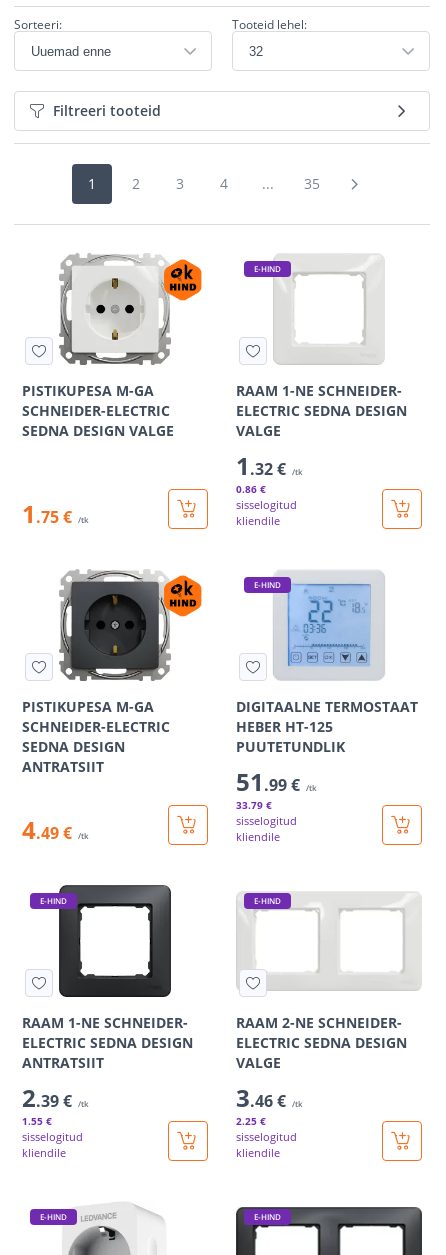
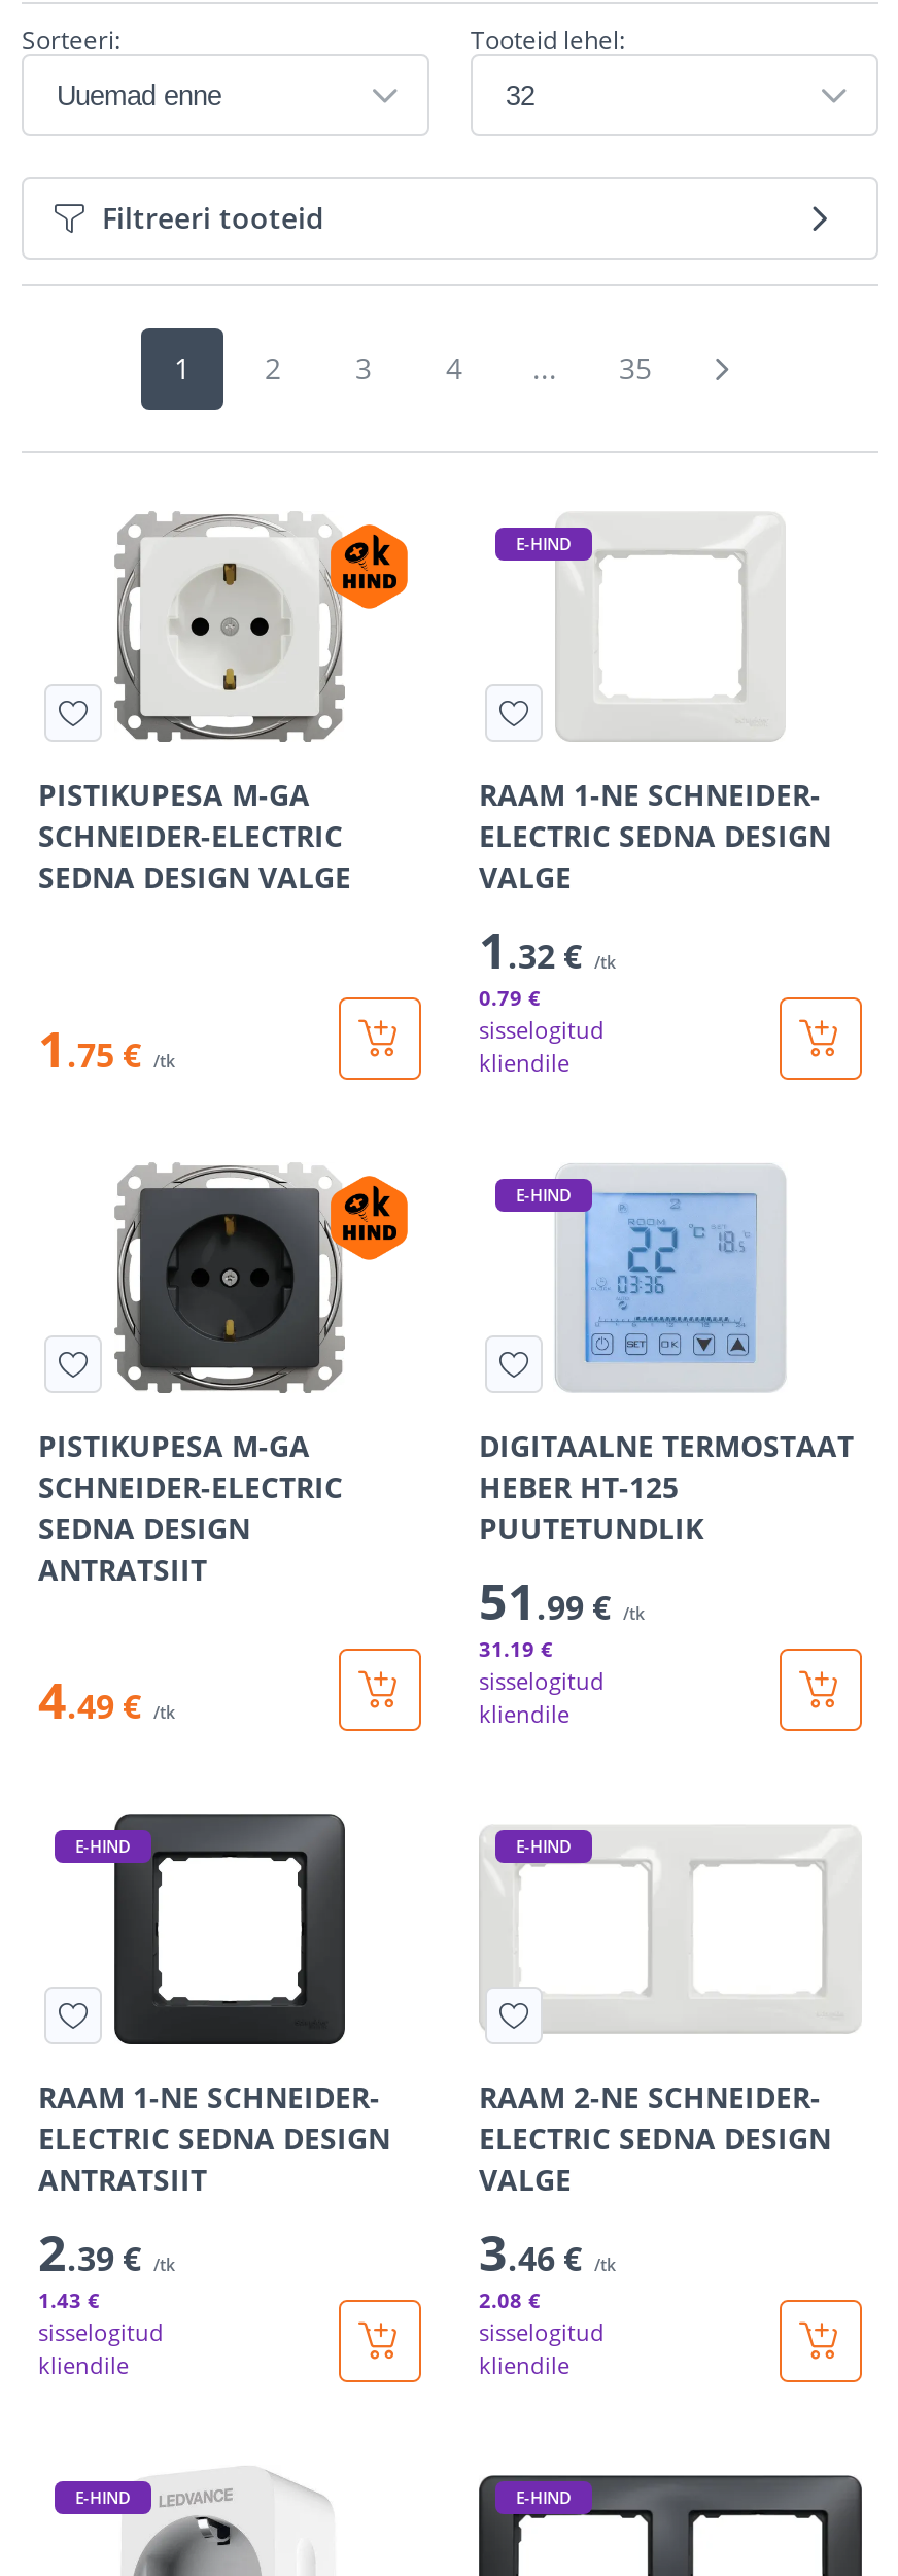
- 0.86 €
+ 0.79 €

- 33.79 €
+ 31.19 €

- 1.55 €
+ 1.43 €

- 2.25 €
+ 2.08 €
